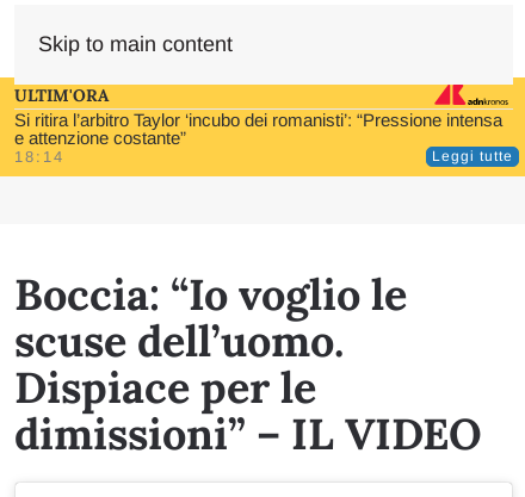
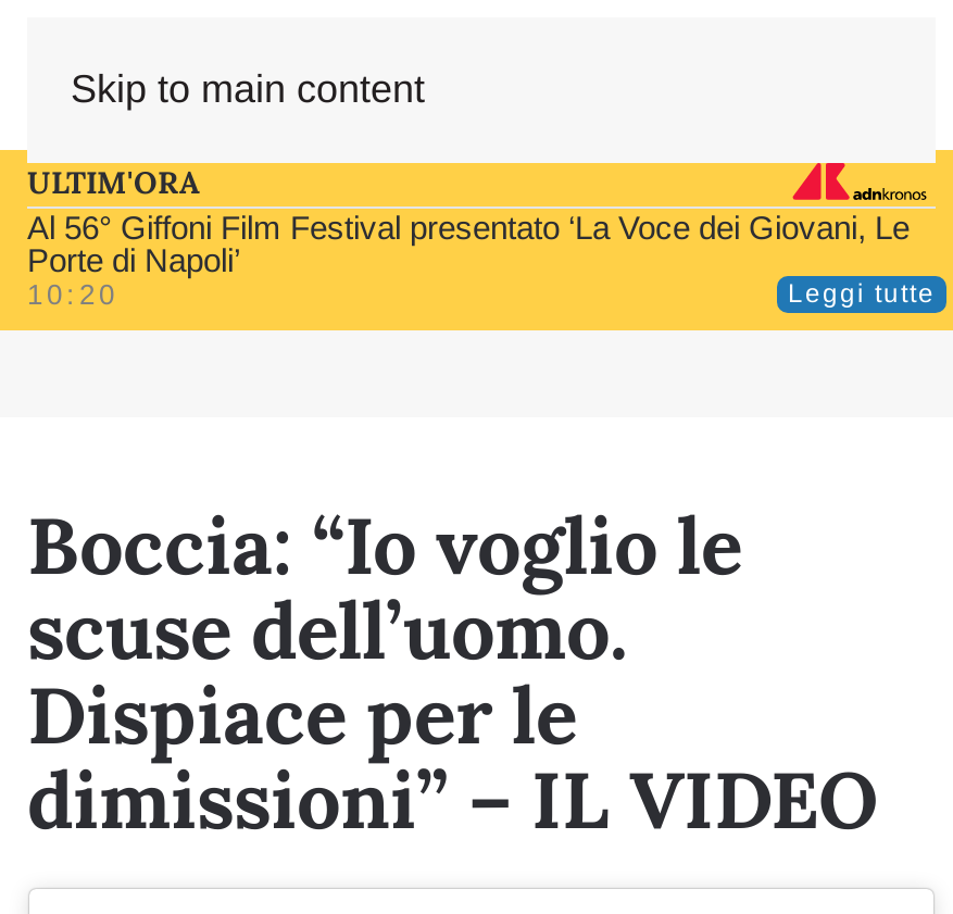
- Si ritira l’arbitro Taylor ‘incubo dei romanisti’: “Pressione intensa
- e attenzione costante”
- 18:14
+ Al 56° Giffoni Film Festival presentato ‘La Voce dei Giovani, Le
+ Porte di Napoli’
+ 10:20
